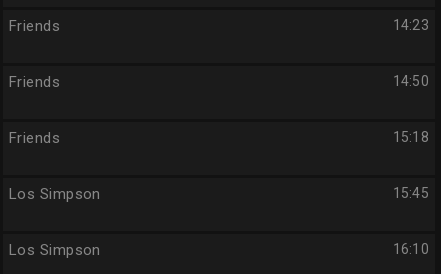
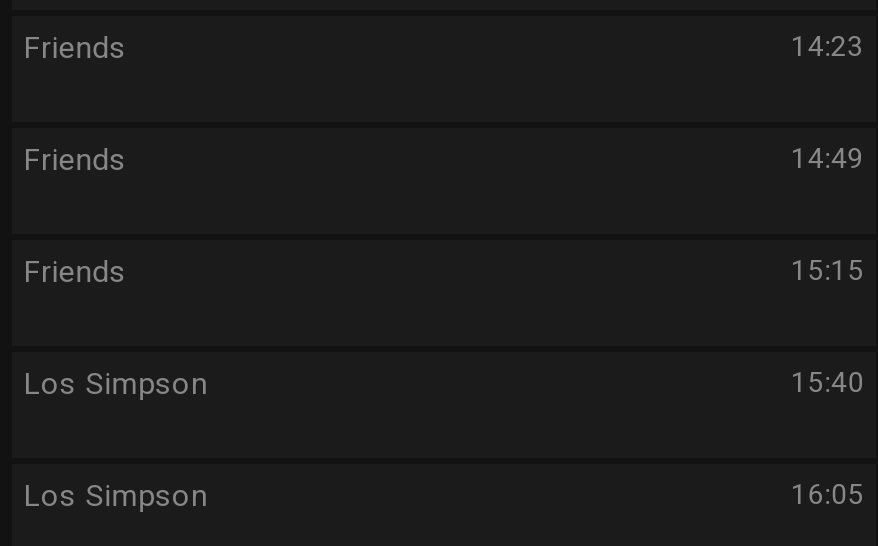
- 14:50
+ 14:49

- 15:18
+ 15:15

- 15:45
+ 15:40

- 16:10
+ 16:05
